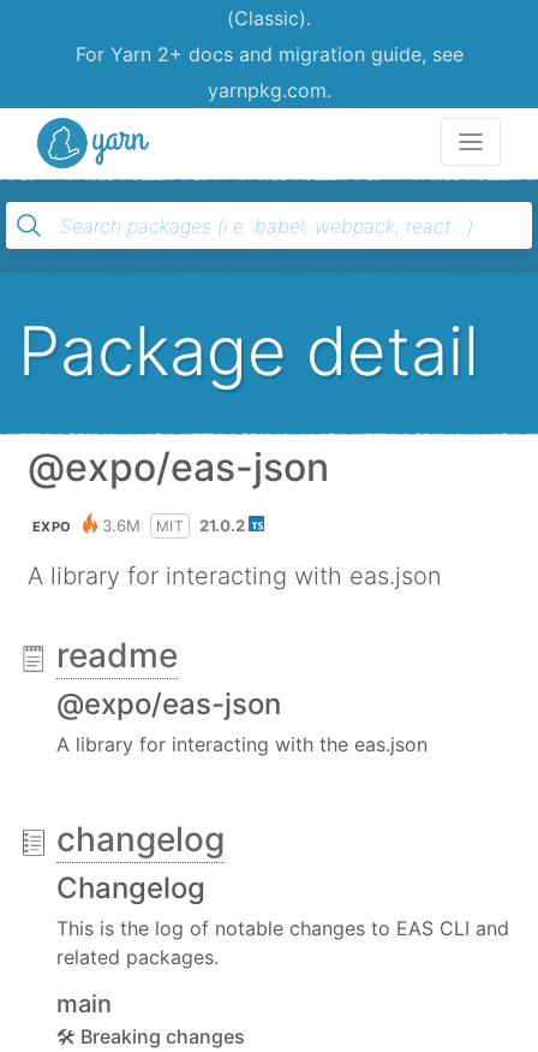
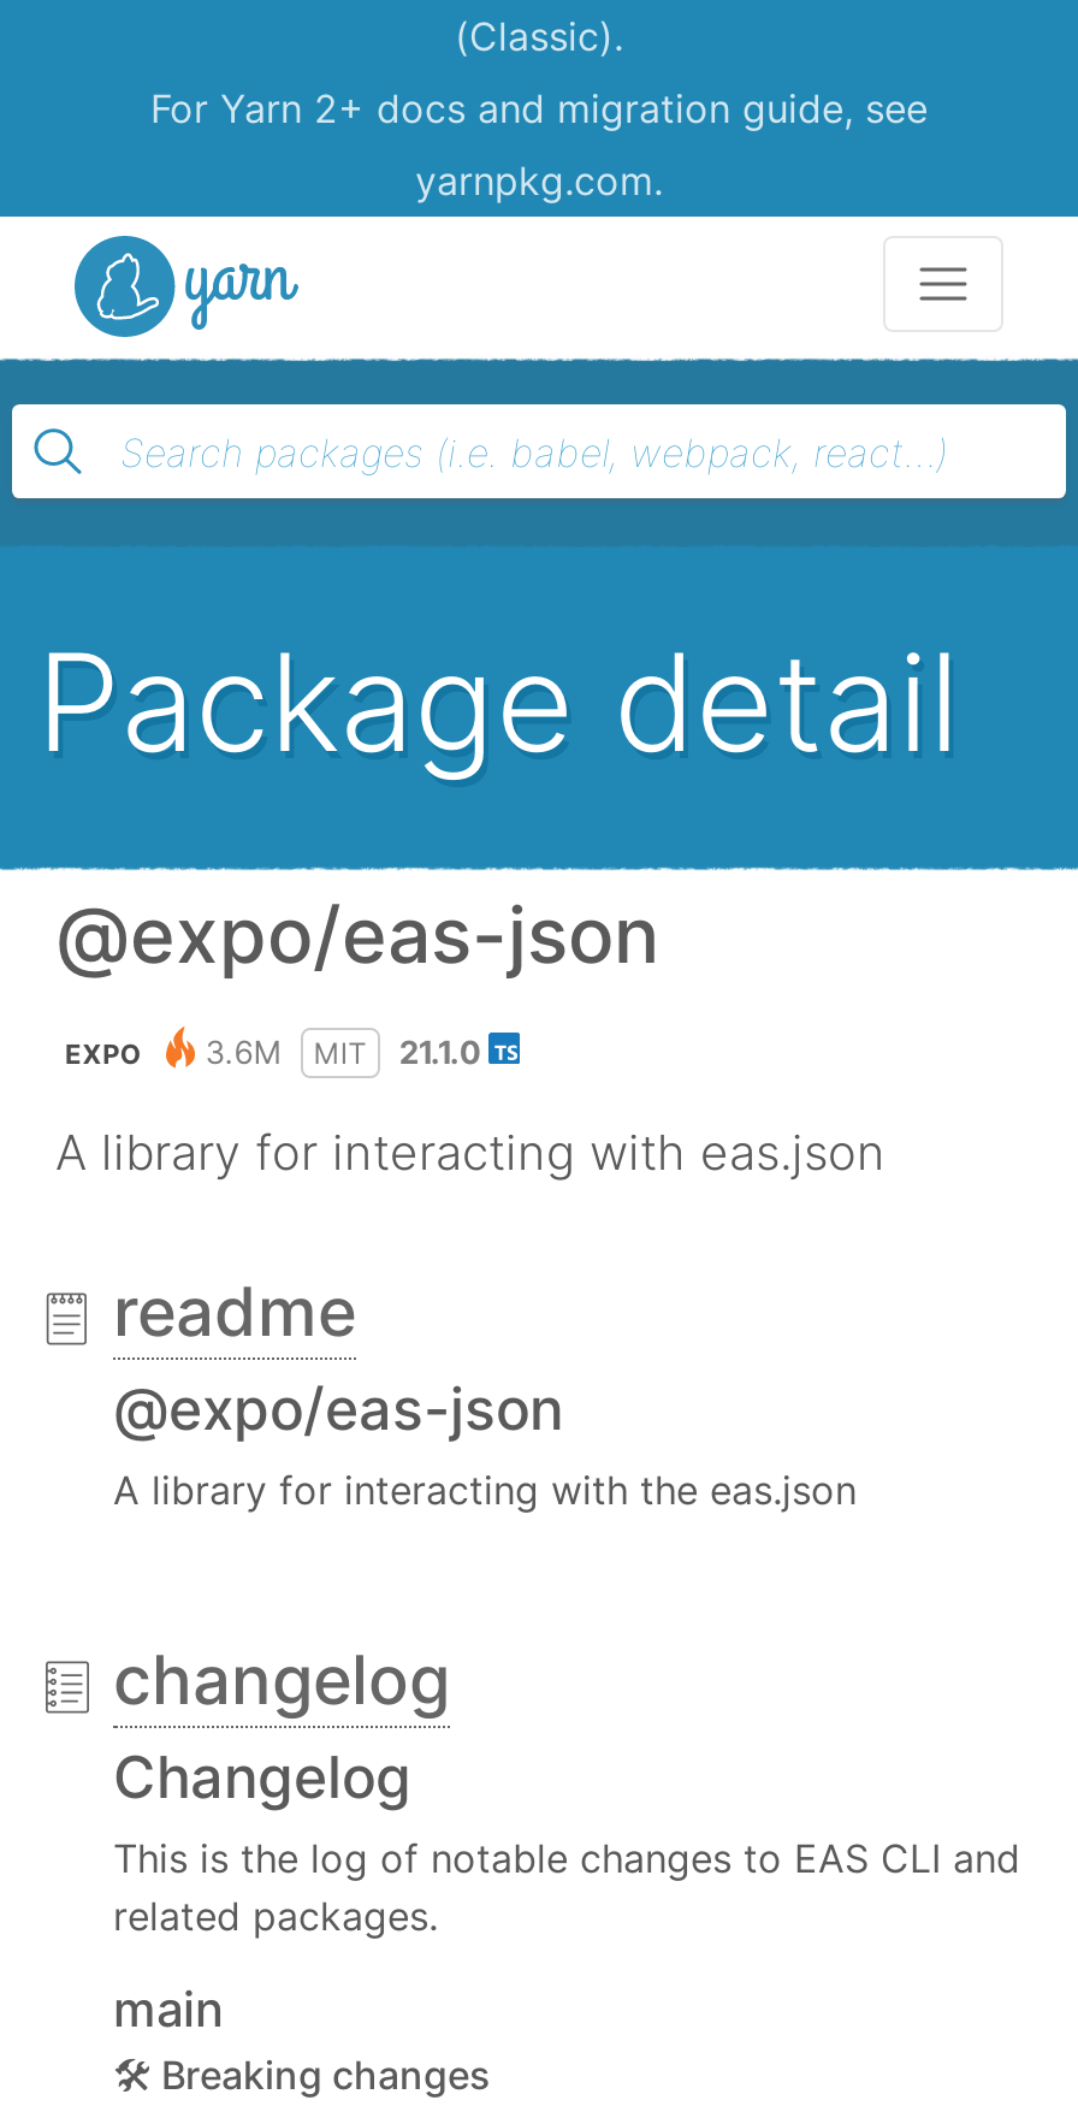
- EXPO 3.6M MIT 21.0.2
+ EXPO 3.6M MIT 21.1.0
